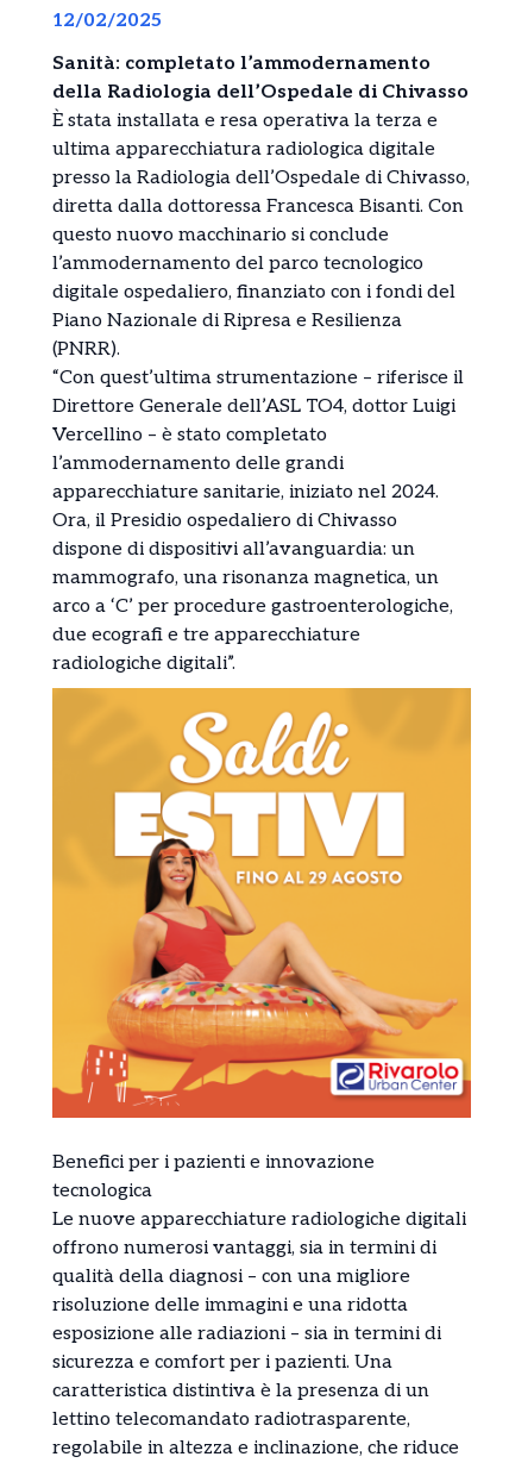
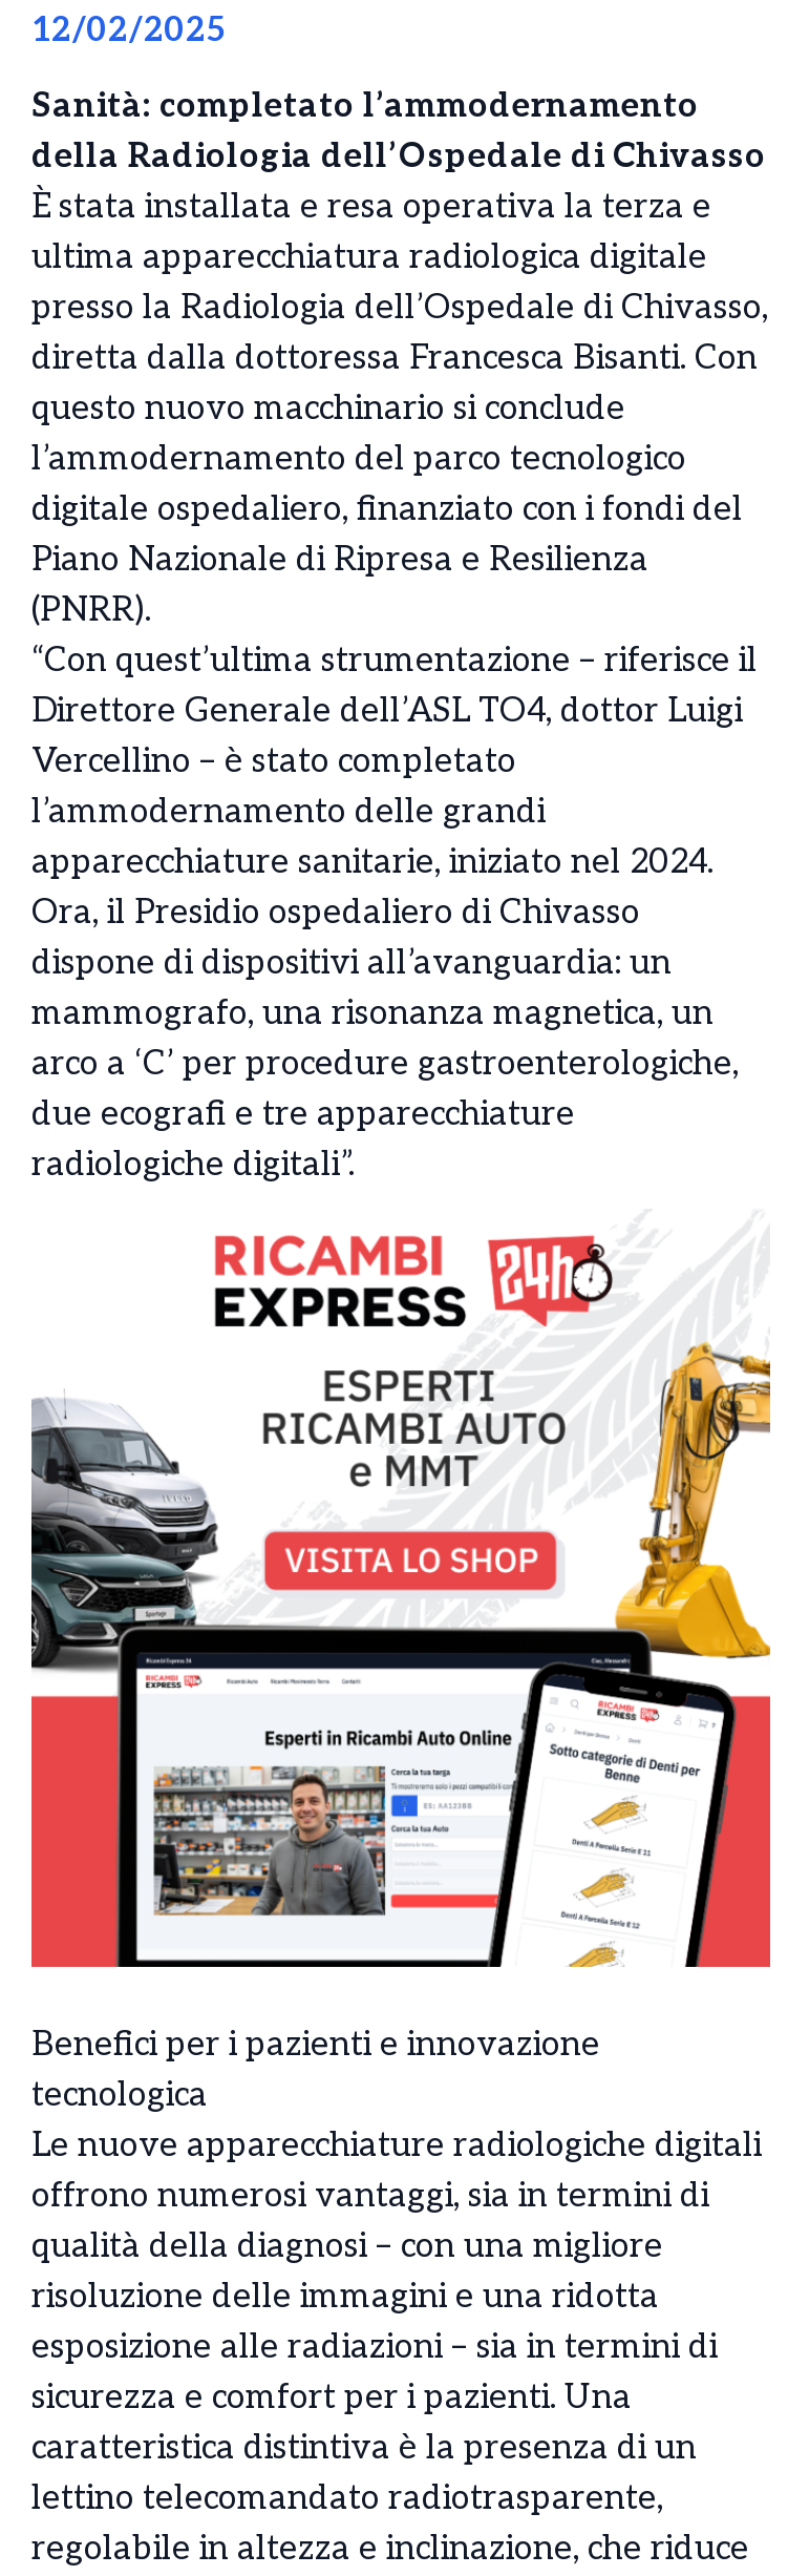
- [image]
+ [image]
